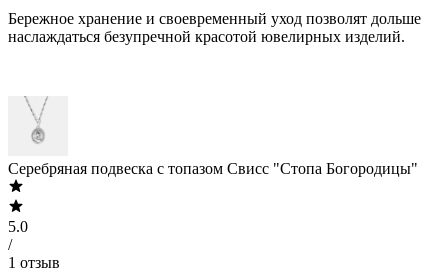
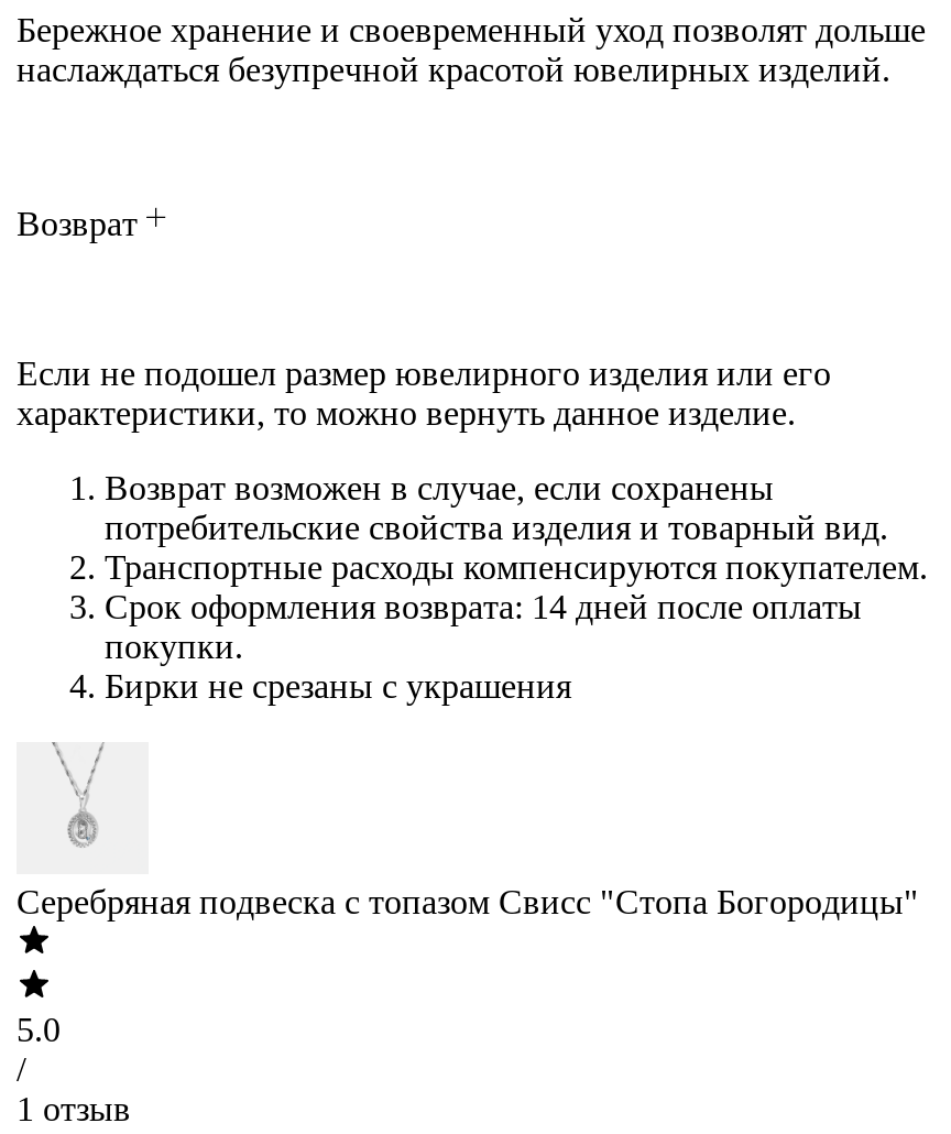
+ Возврат

+ Если не подошел размер ювелирного изделия или его
+ характеристики, то можно вернуть данное изделие.
+ Возврат возможен в случае, если сохранены
+ потребительские свойства изделия и товарный вид.
+ Транспортные расходы компенсируются покупателем.
+ Срок оформления возврата: 14 дней после оплаты
+ покупки.
+ Бирки не срезаны с украшения
